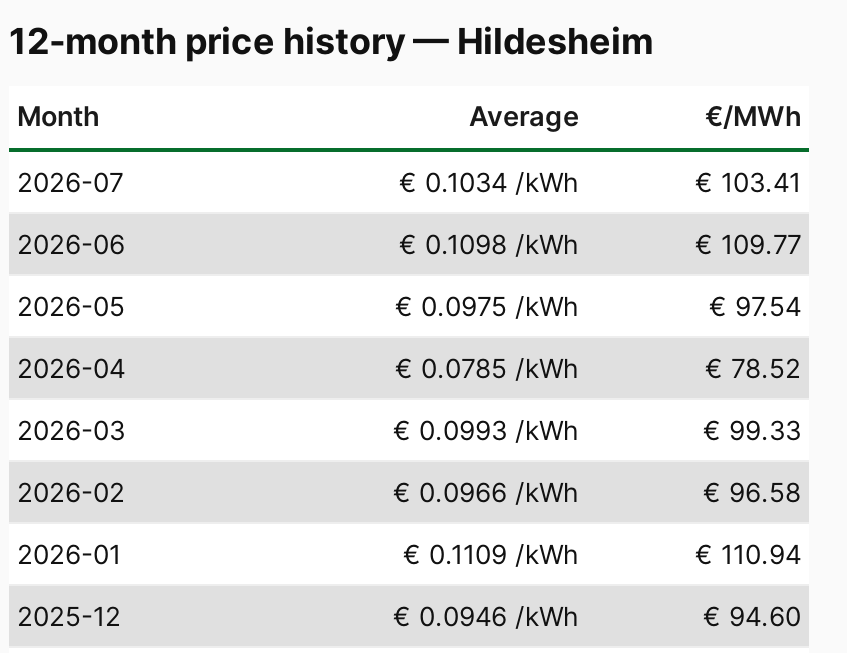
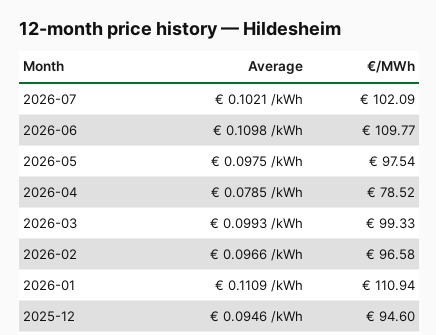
- € 0.1034 /kWh
+ € 0.1021 /kWh

- € 103.41
+ € 102.09
